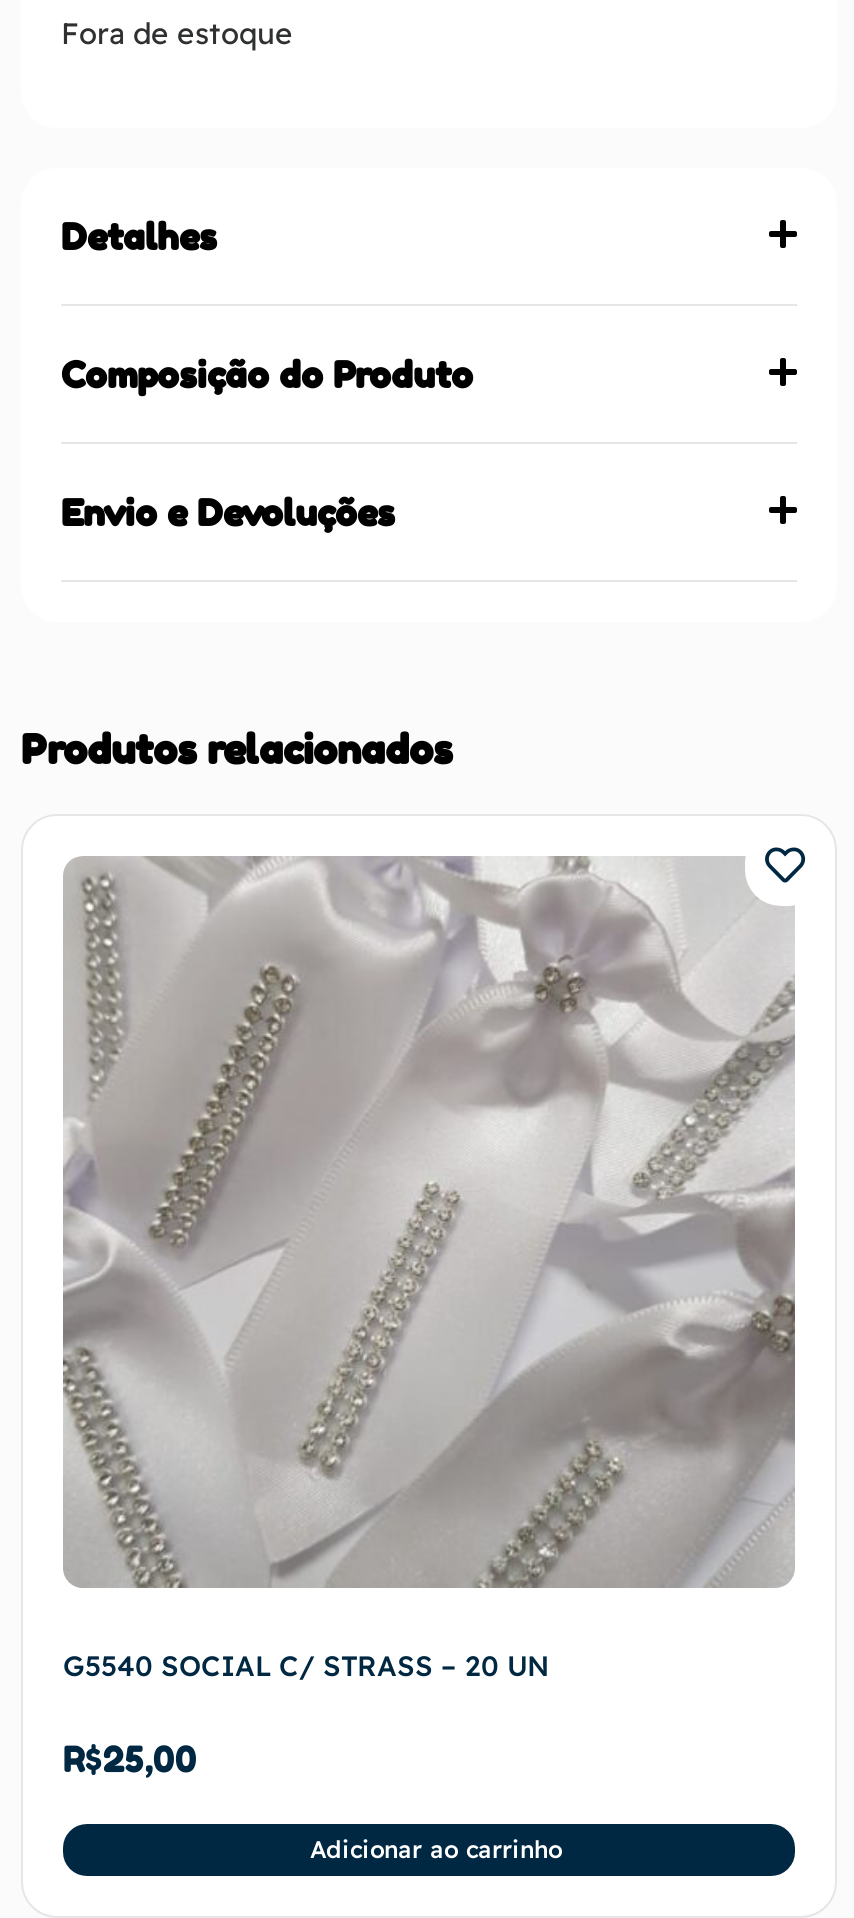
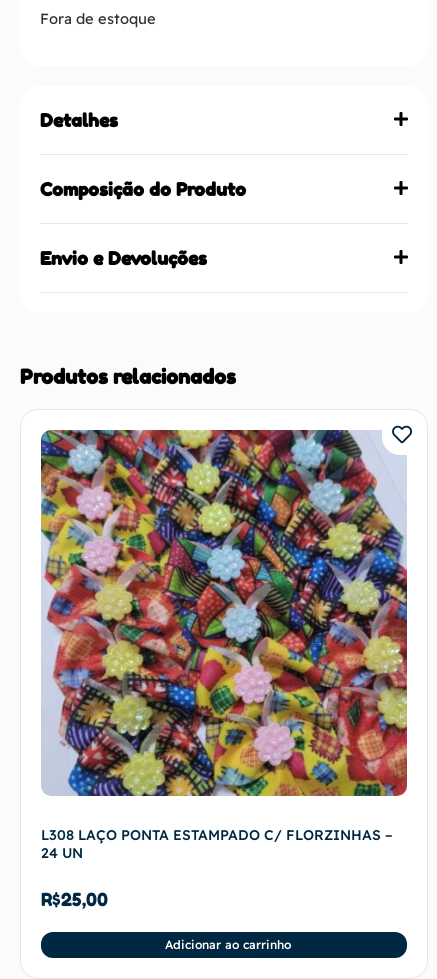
- [image]
- G5540 SOCIAL C/ STRASS – 20 UN
+ [image]
+ L308 LAÇO PONTA ESTAMPADO C/ FLORZINHAS –
+ 24 UN
